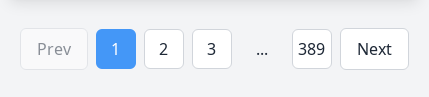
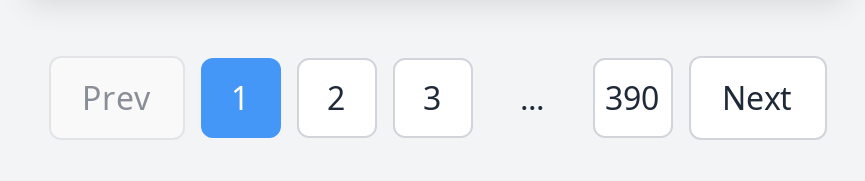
- 389
+ 390
